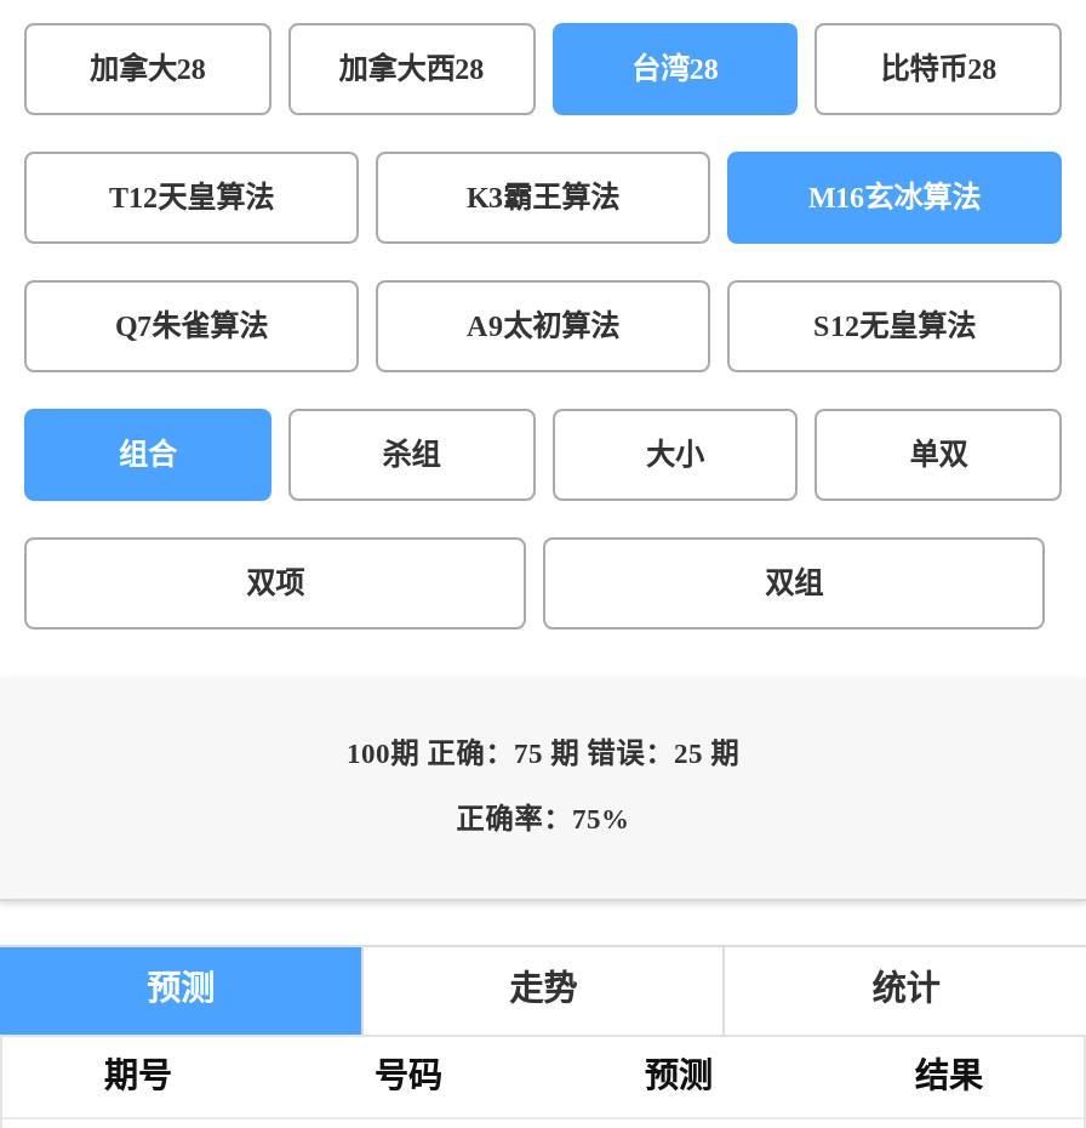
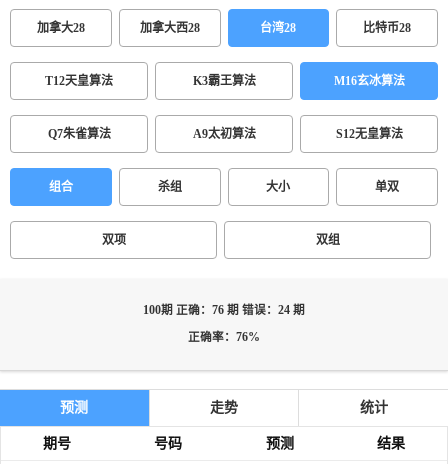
- 100期 正确：75 期 错误：25 期
+ 100期 正确：76 期 错误：24 期

- 正确率：75%
+ 正确率：76%
